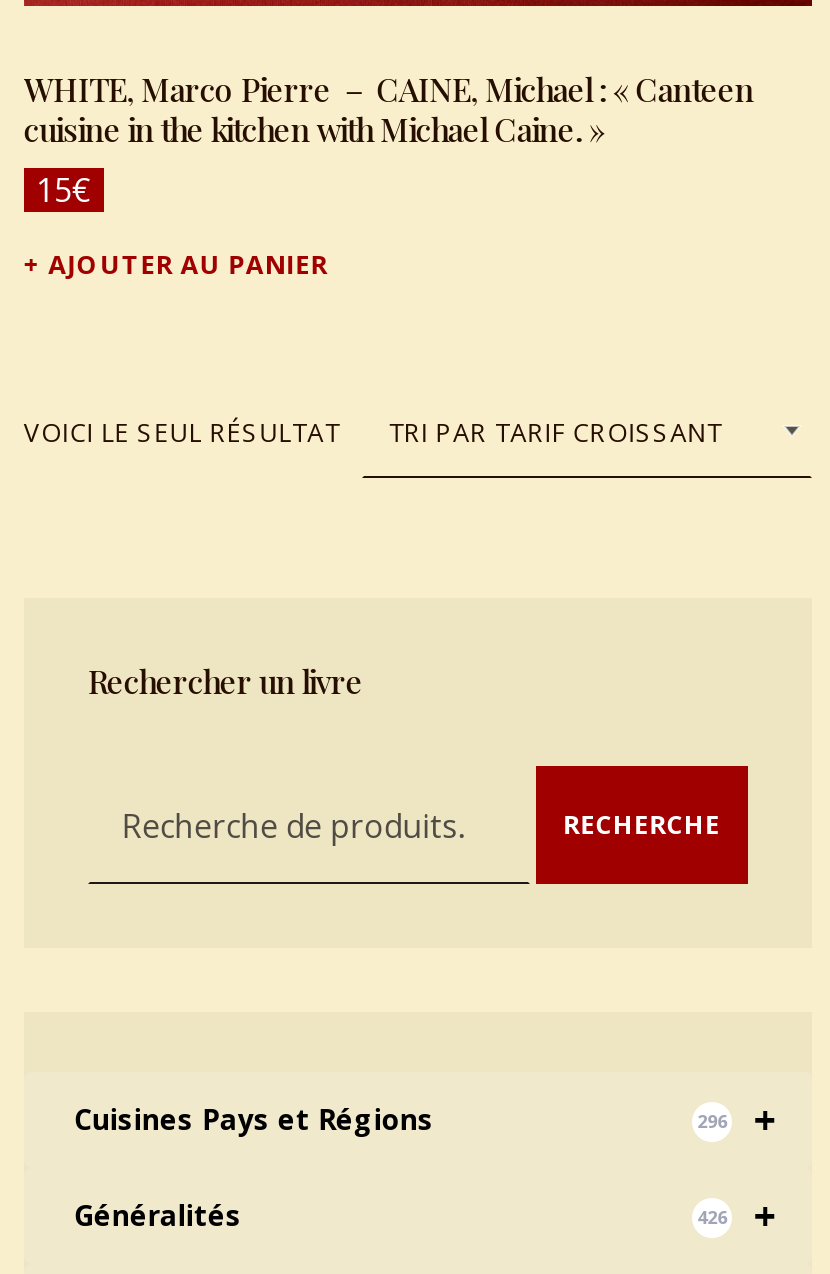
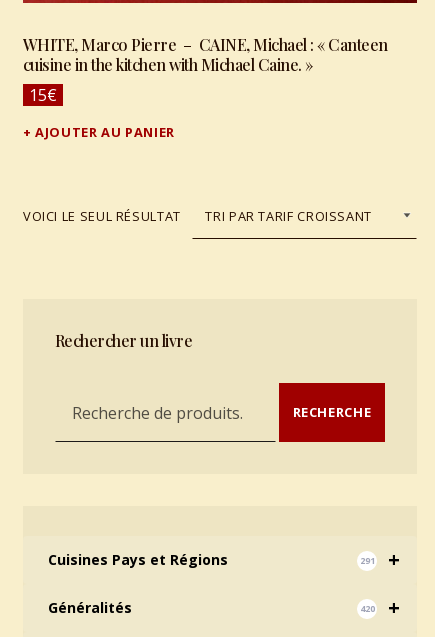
- 296
+ 291

- 426
+ 420
